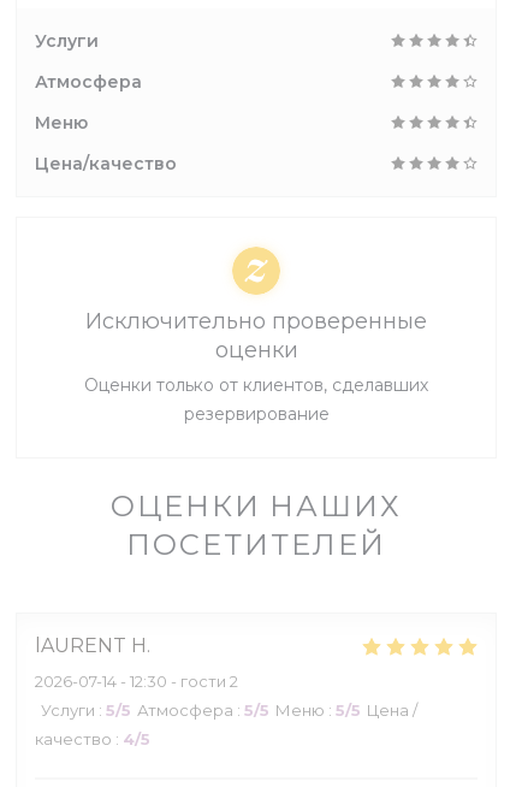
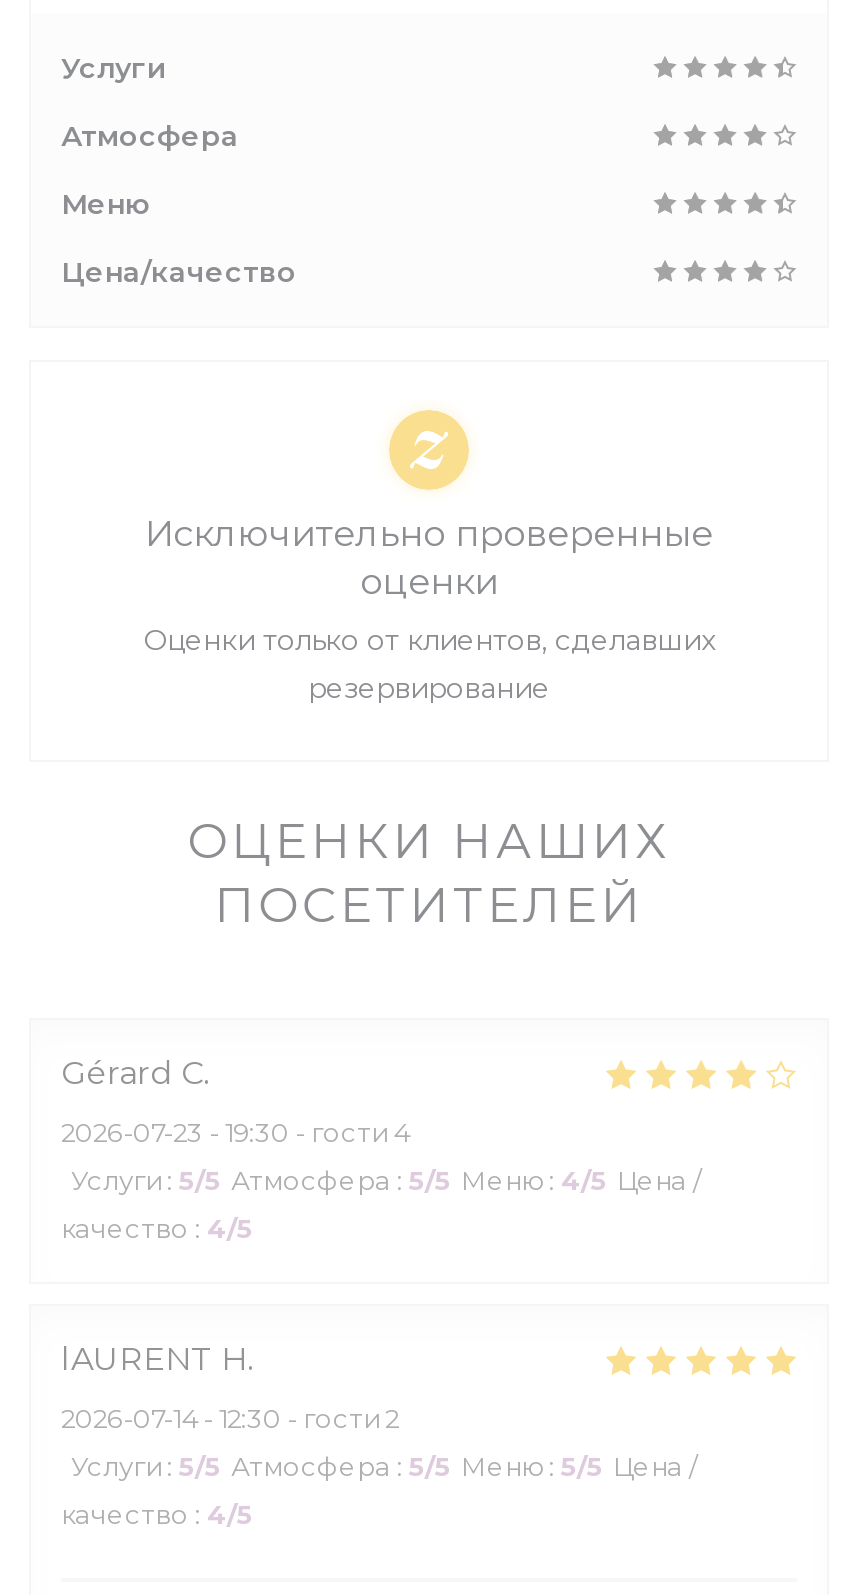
+ Gérard C
+ 2026-07-23 - 19:30 - гости 4
+ Услуги: 5/5 Атмосфера: 5/5 Меню: 4/5 Цена /
+ качество: 4/5
